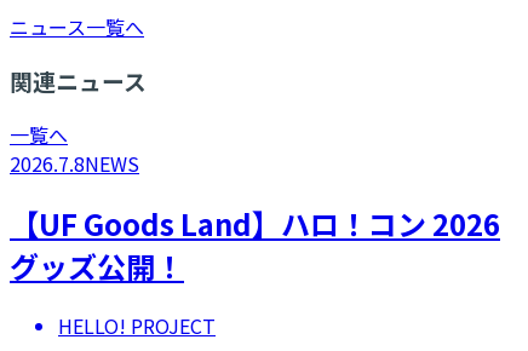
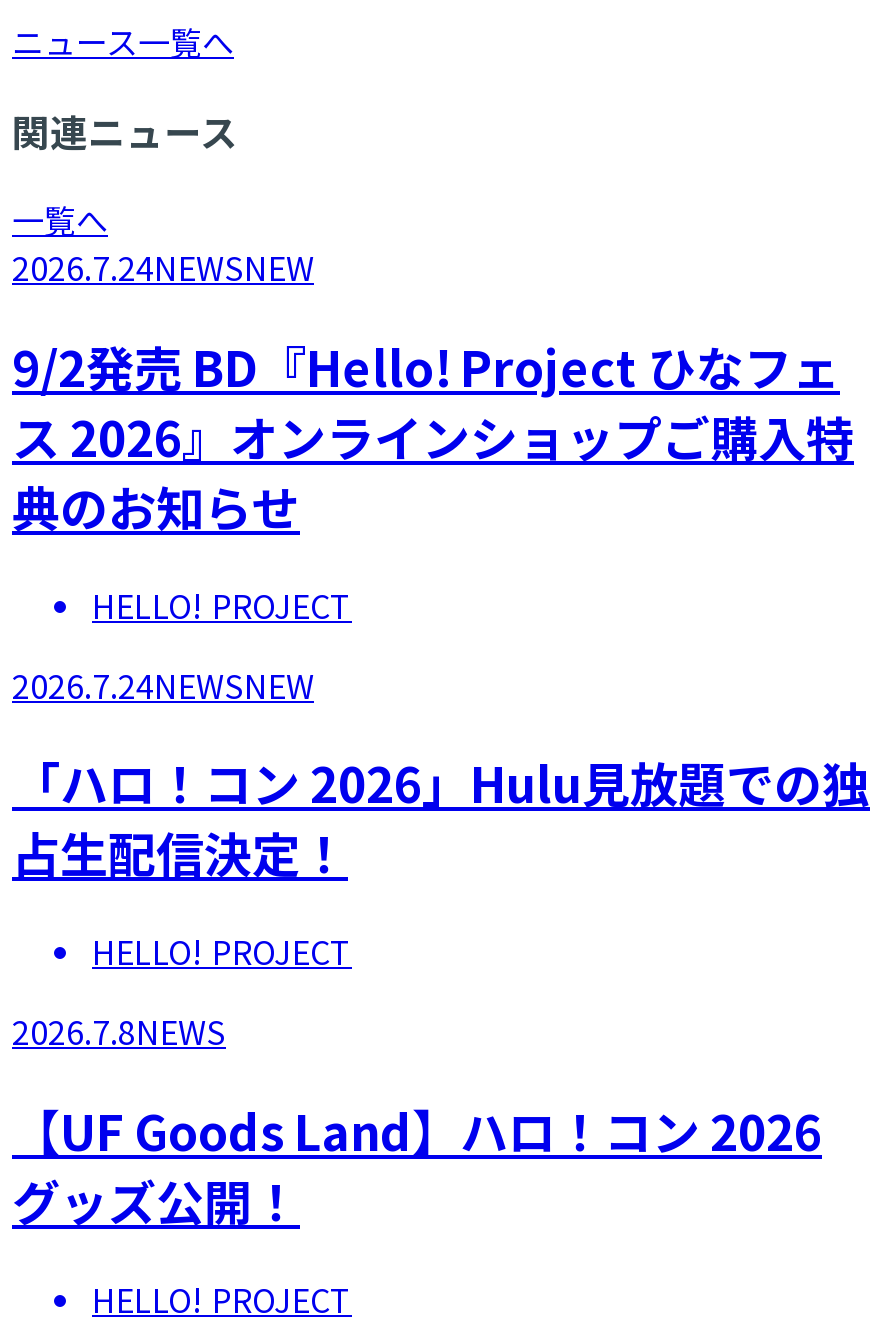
+ 2026.7.24NEWSNEW
+ 9/2発売 BD『Hello! Project ひなフェ
+ ス 2026』オンラインショップご購入特
+ 典のお知らせ
+ HELLO! PROJECT
+ 2026.7.24NEWSNEW
+ 「ハロ！コン 2026」Hulu見放題での独
+ 占生配信決定！
+ HELLO! PROJECT
